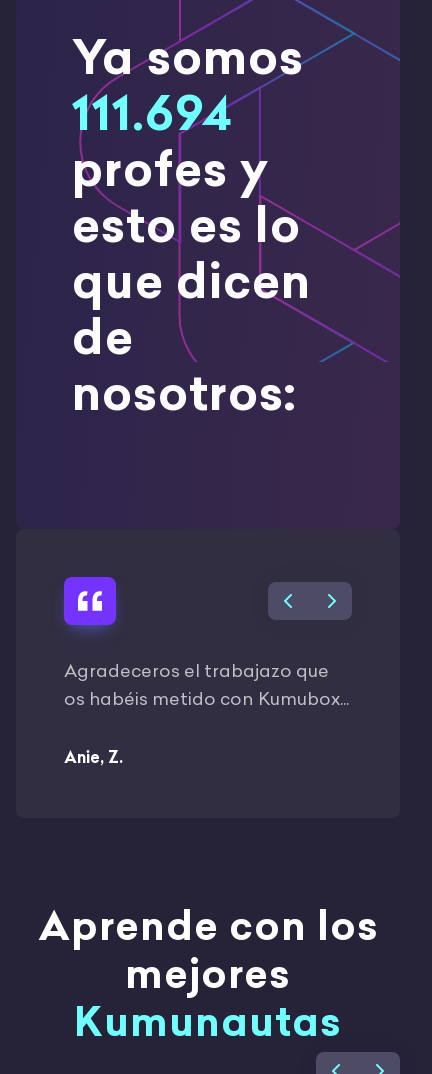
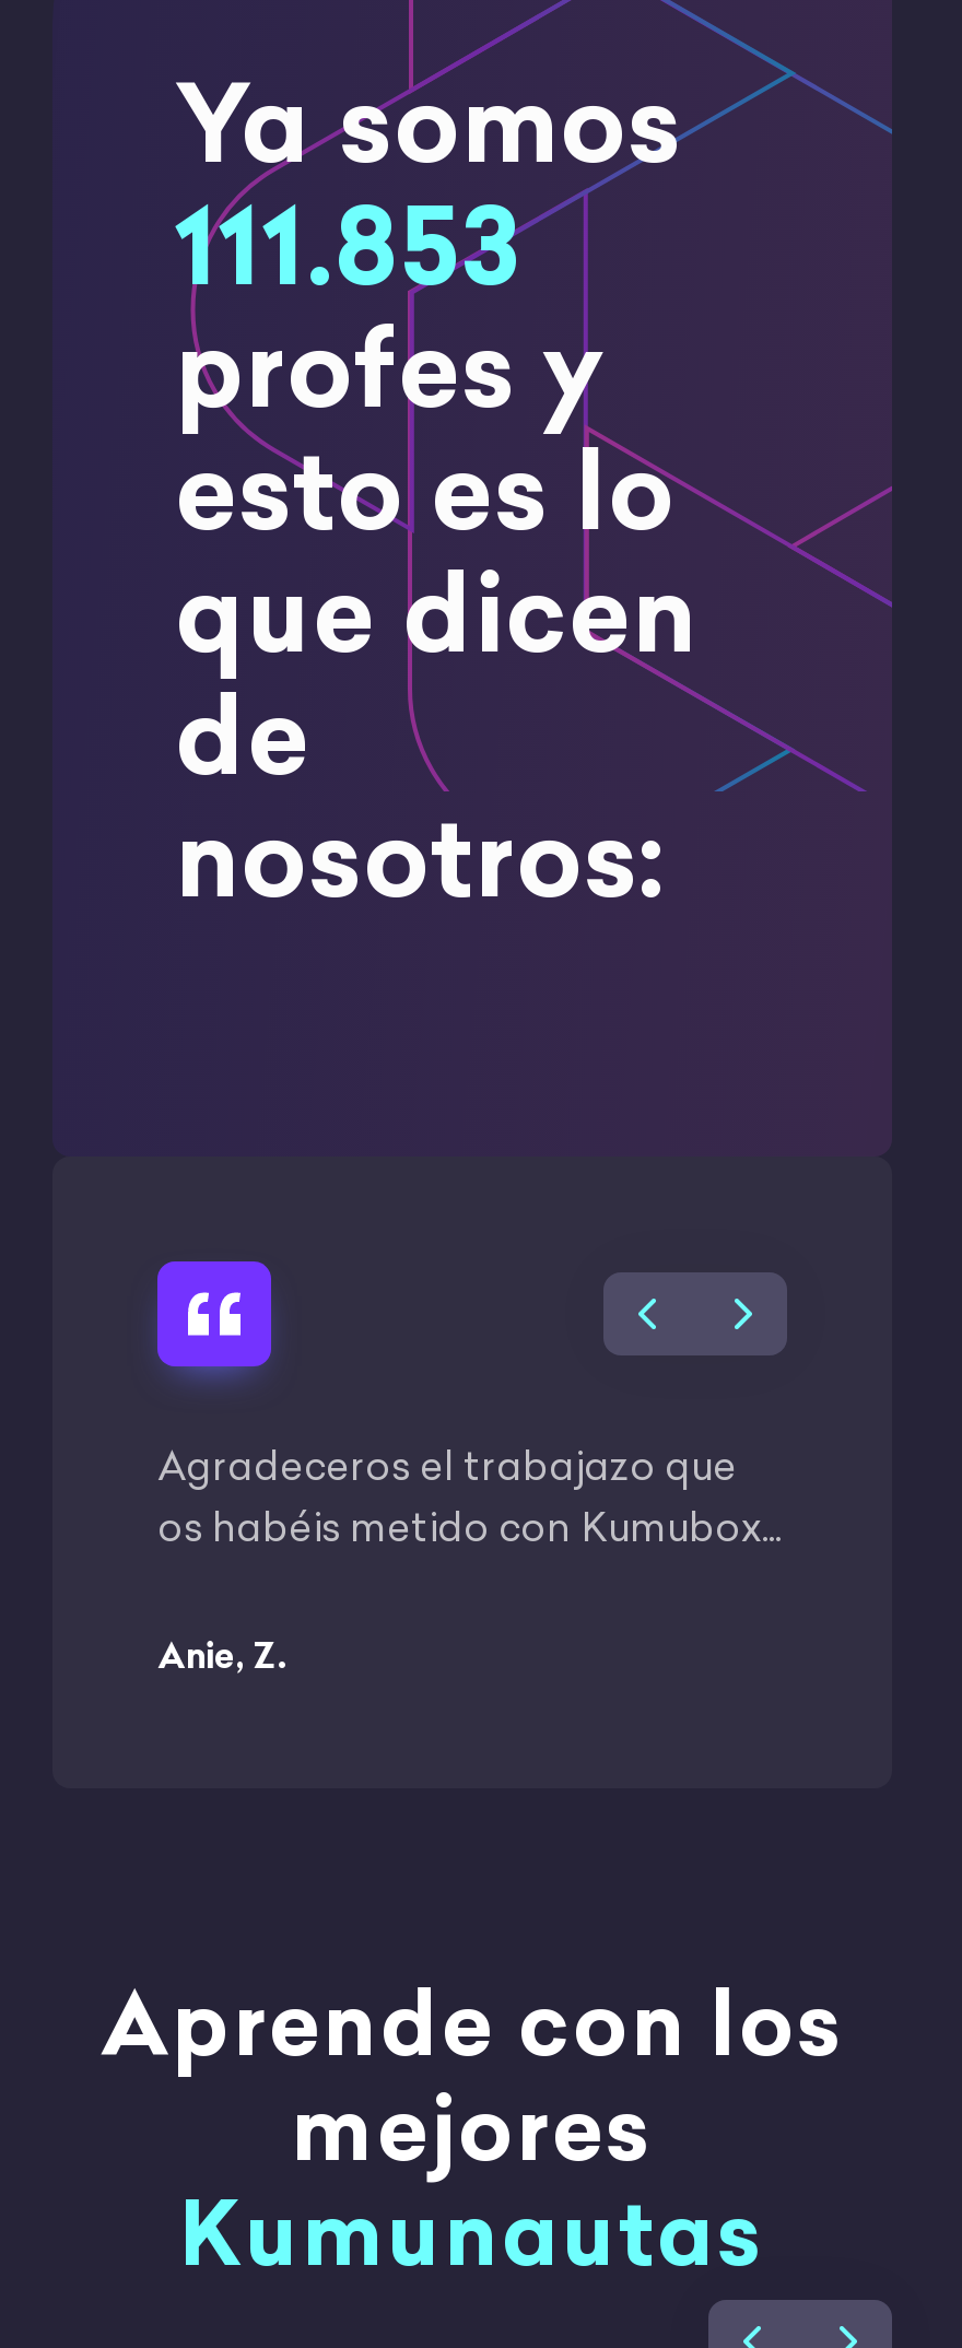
- 111.694
+ 111.853
